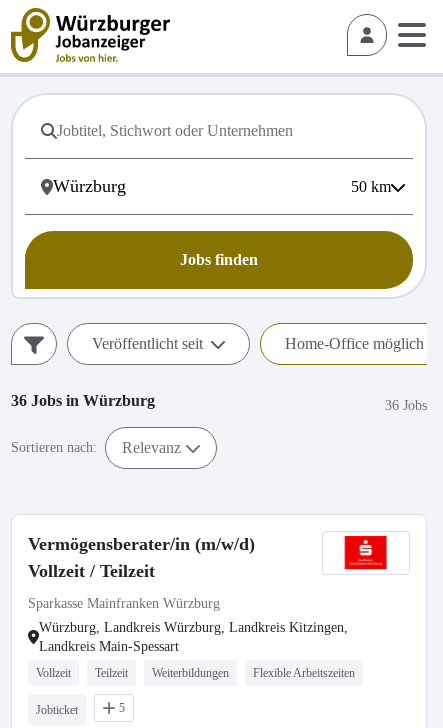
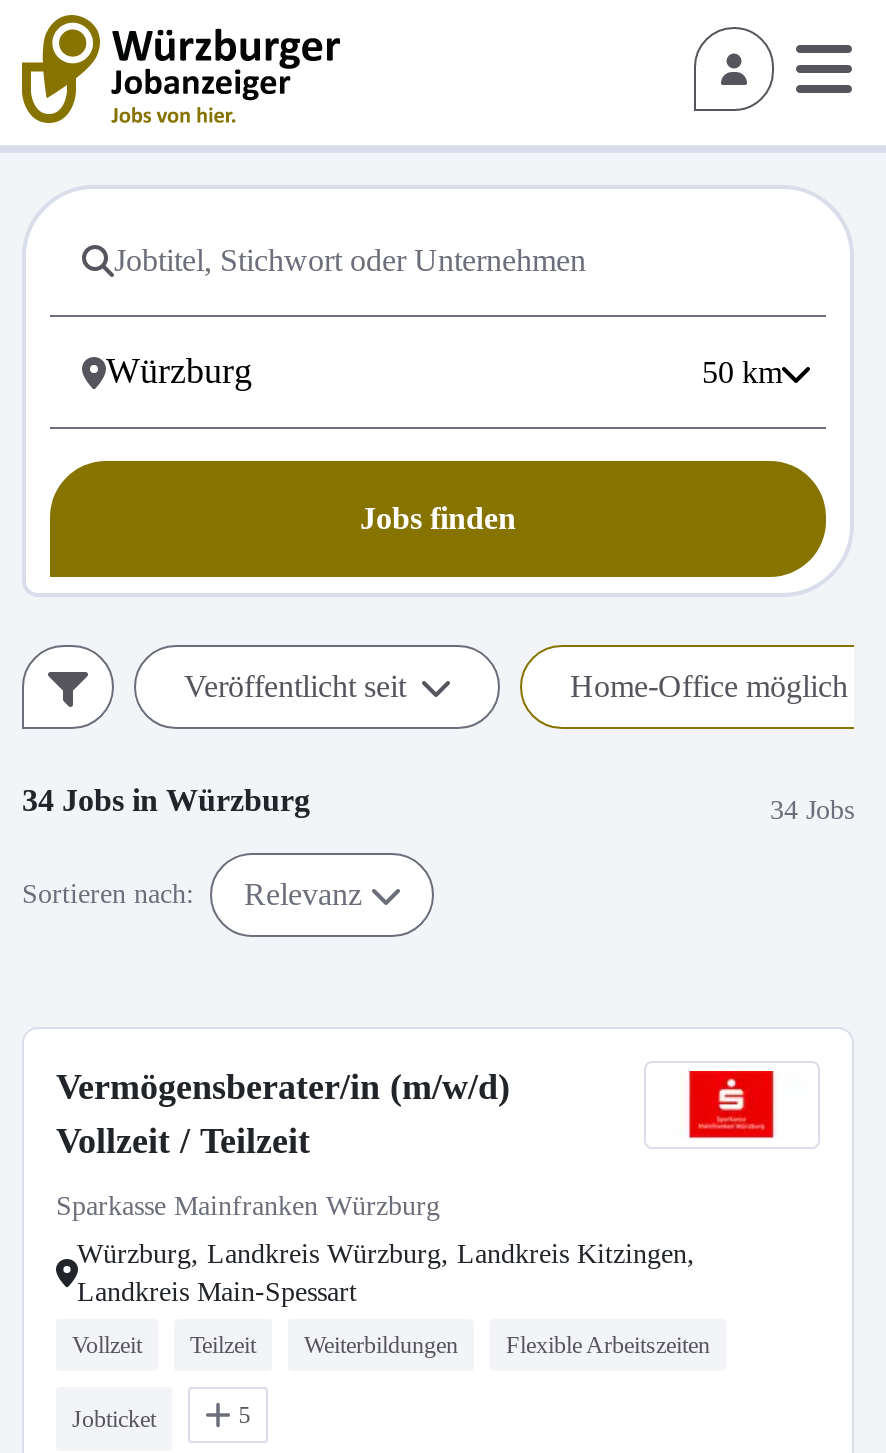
- 36 Jobs in Würzburg
+ 34 Jobs in Würzburg

- 36 Jobs
+ 34 Jobs
